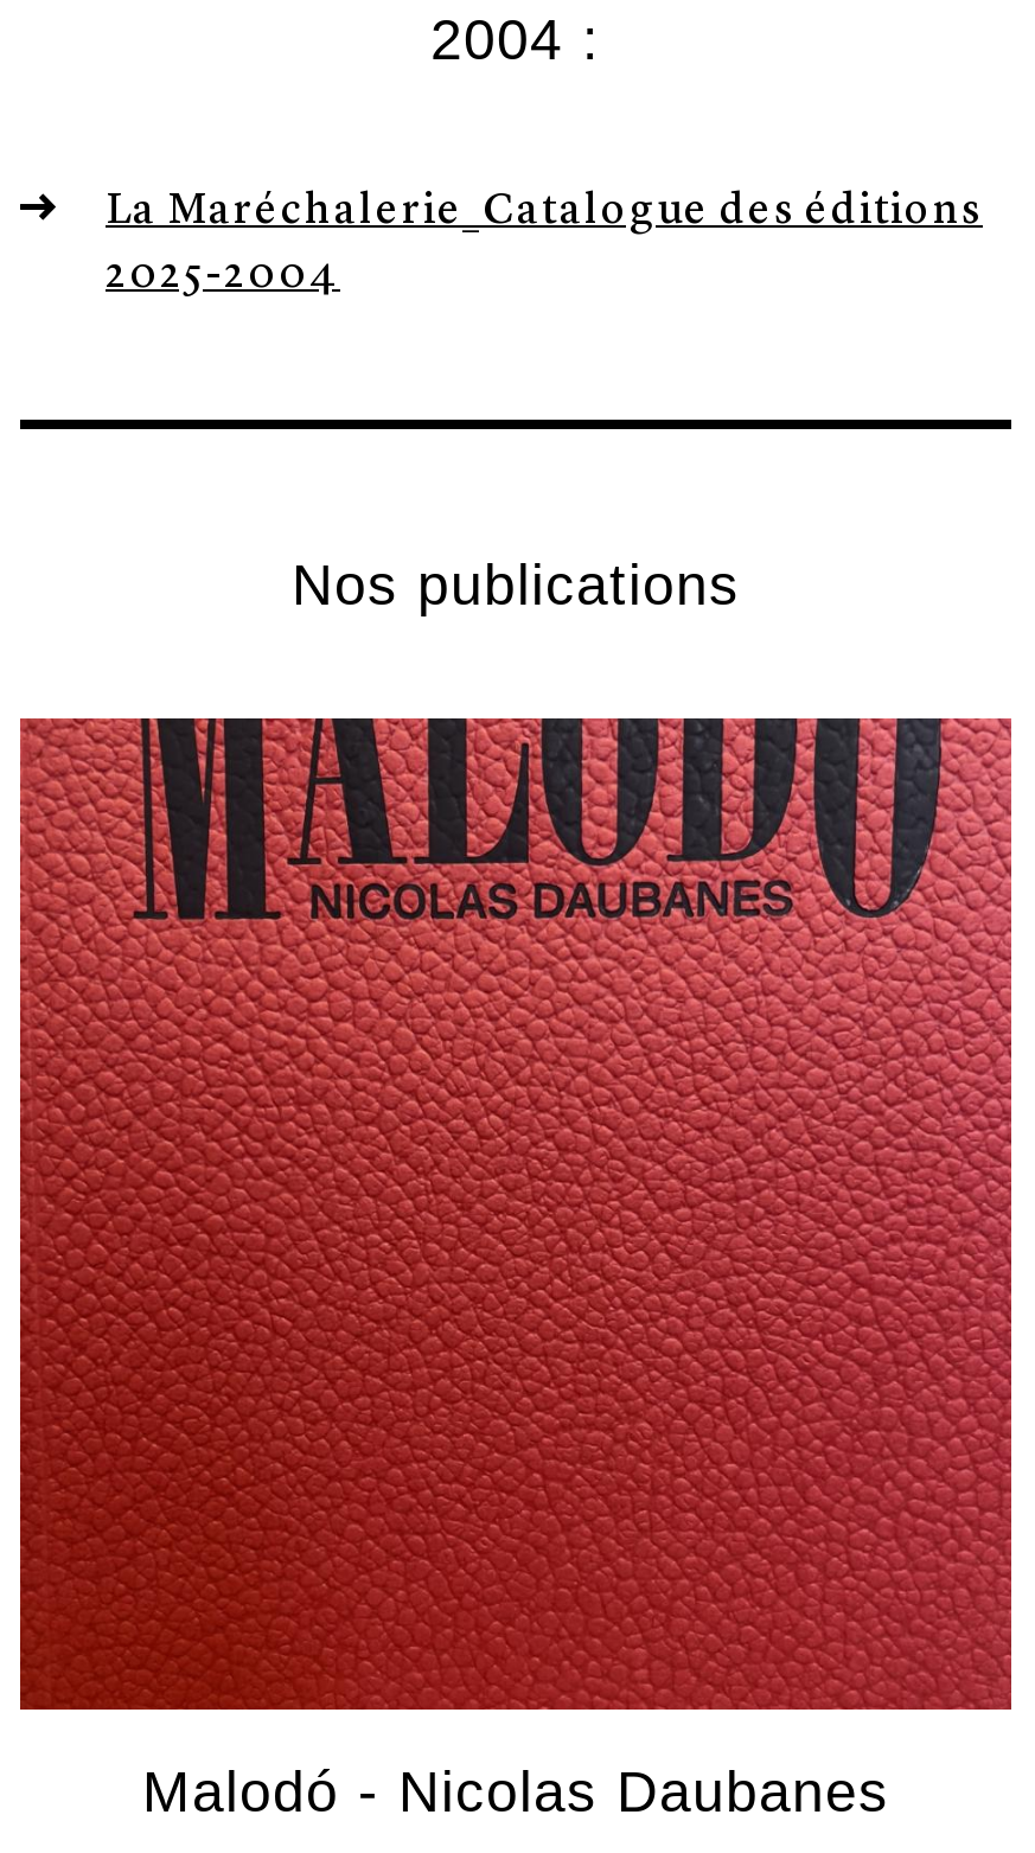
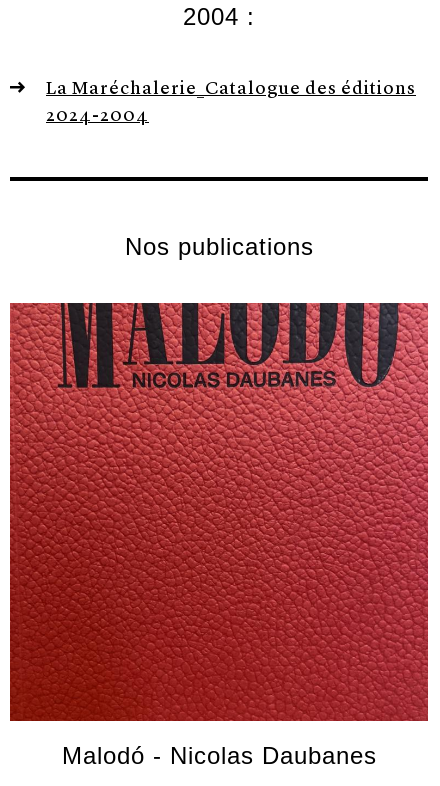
- 2025-2004
+ 2024-2004
